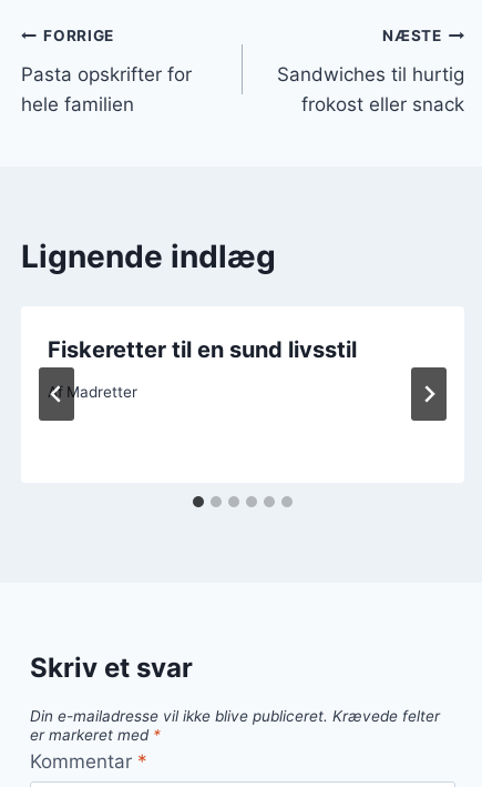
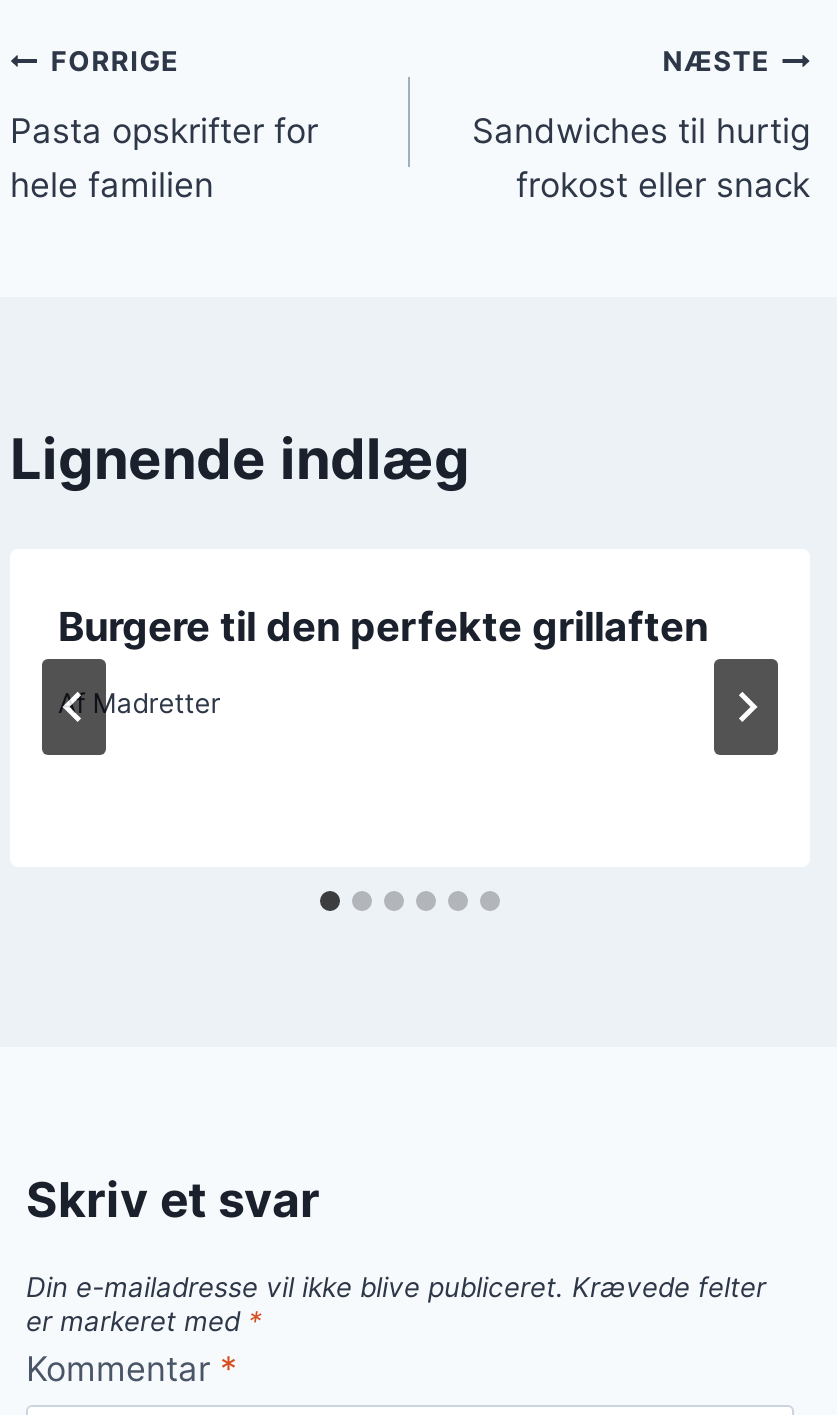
- Fiskeretter til en sund livsstil
+ Burgere til den perfekte grillaften
